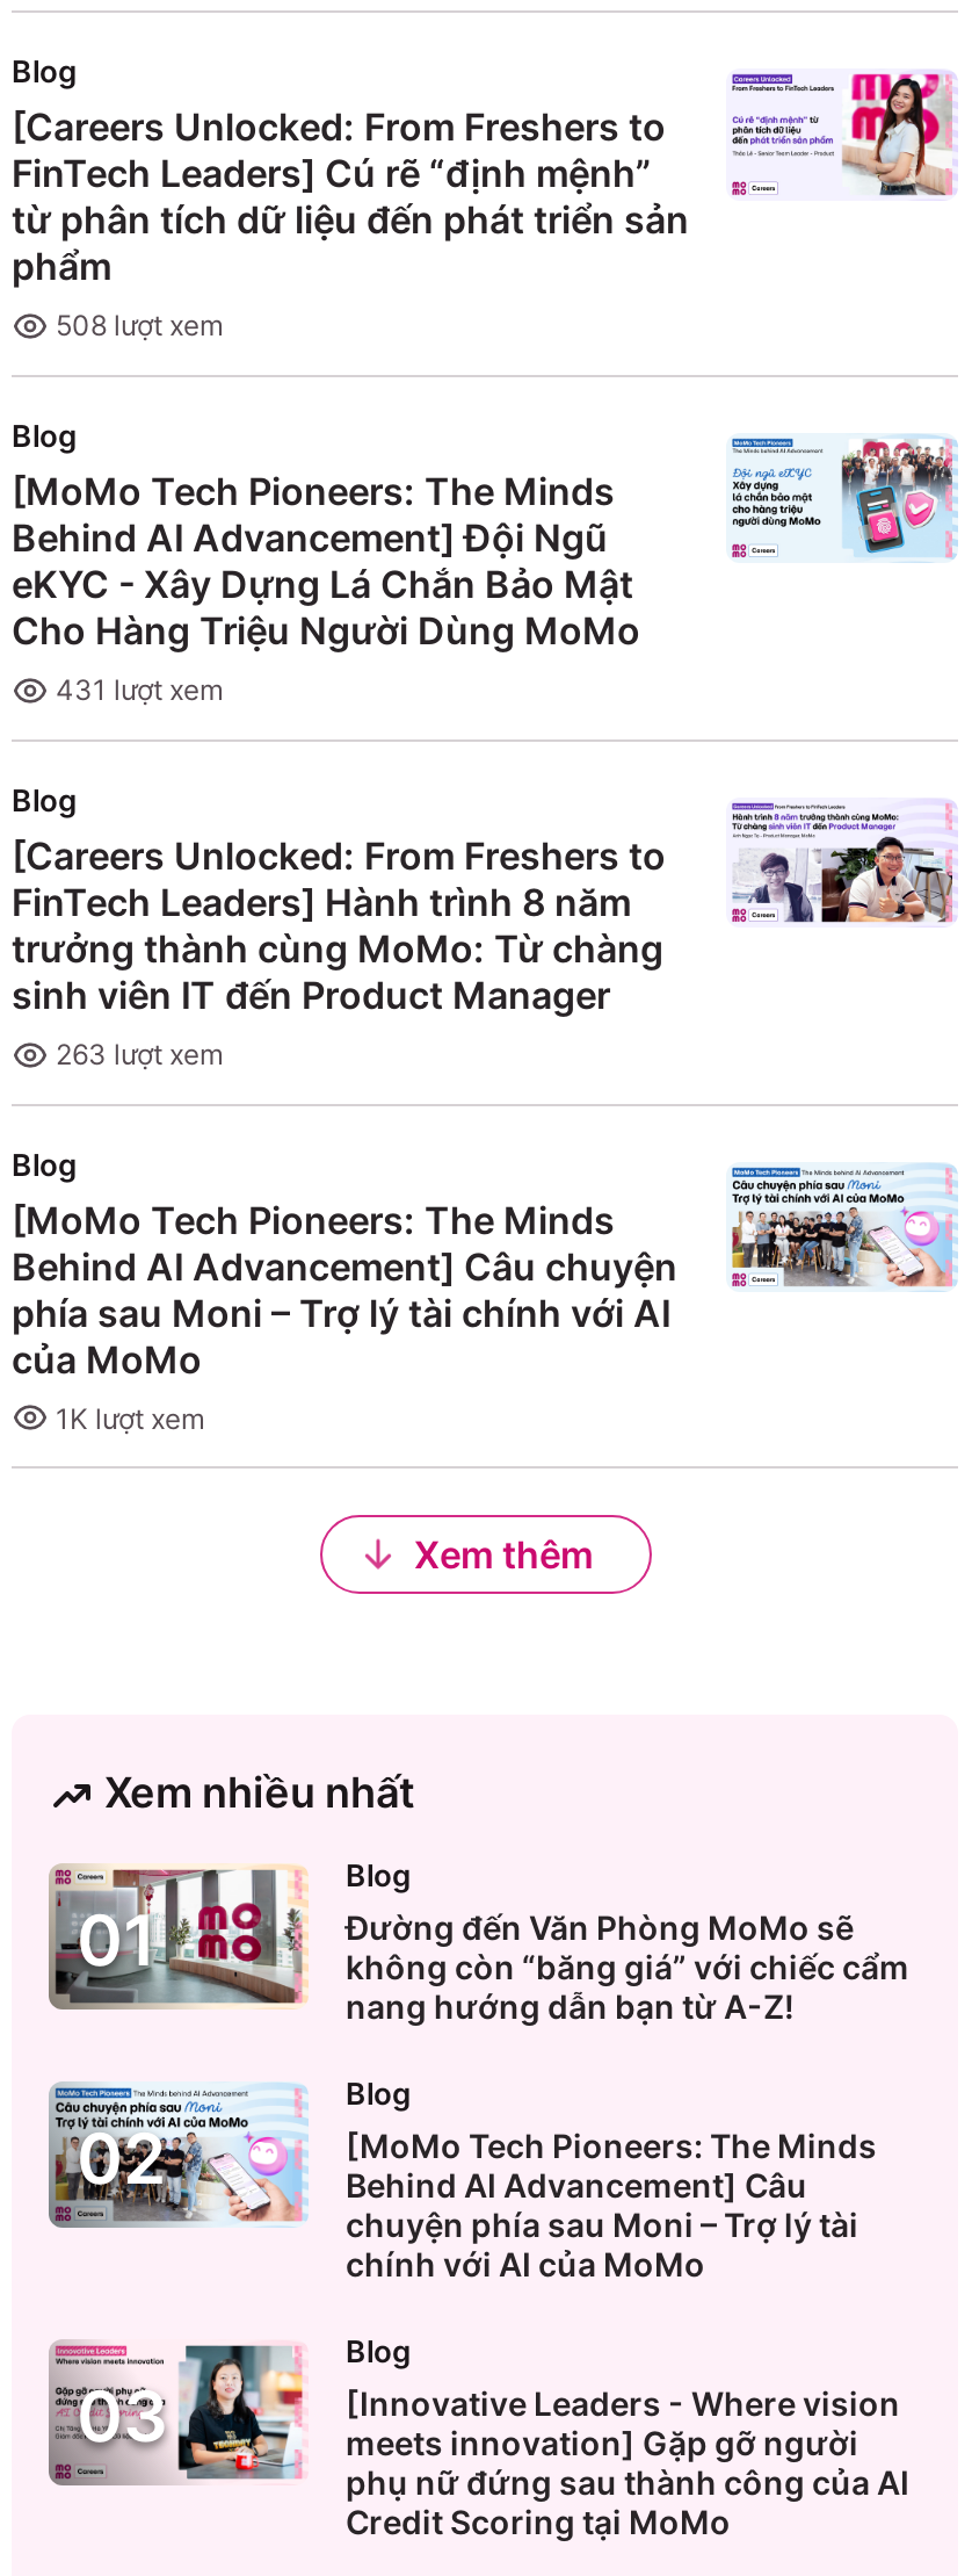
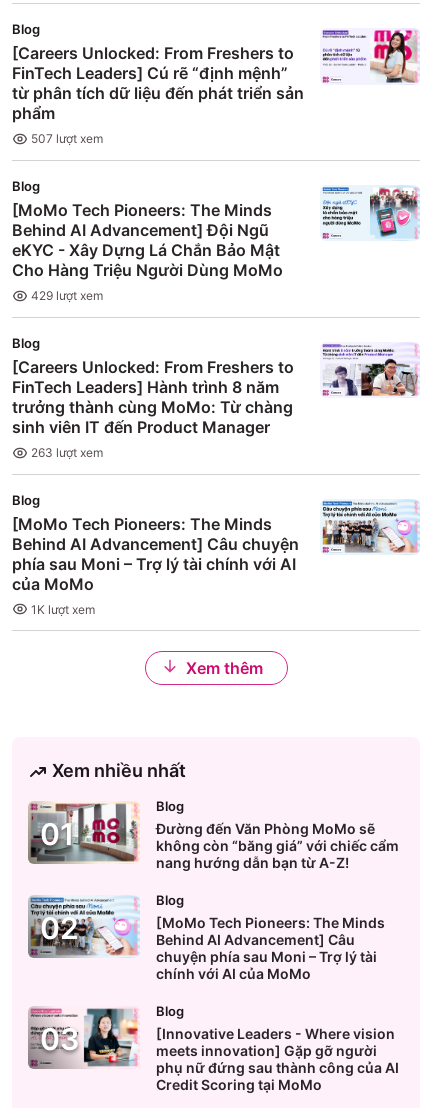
- 508 lượt xem
+ 507 lượt xem

- 431 lượt xem
+ 429 lượt xem
